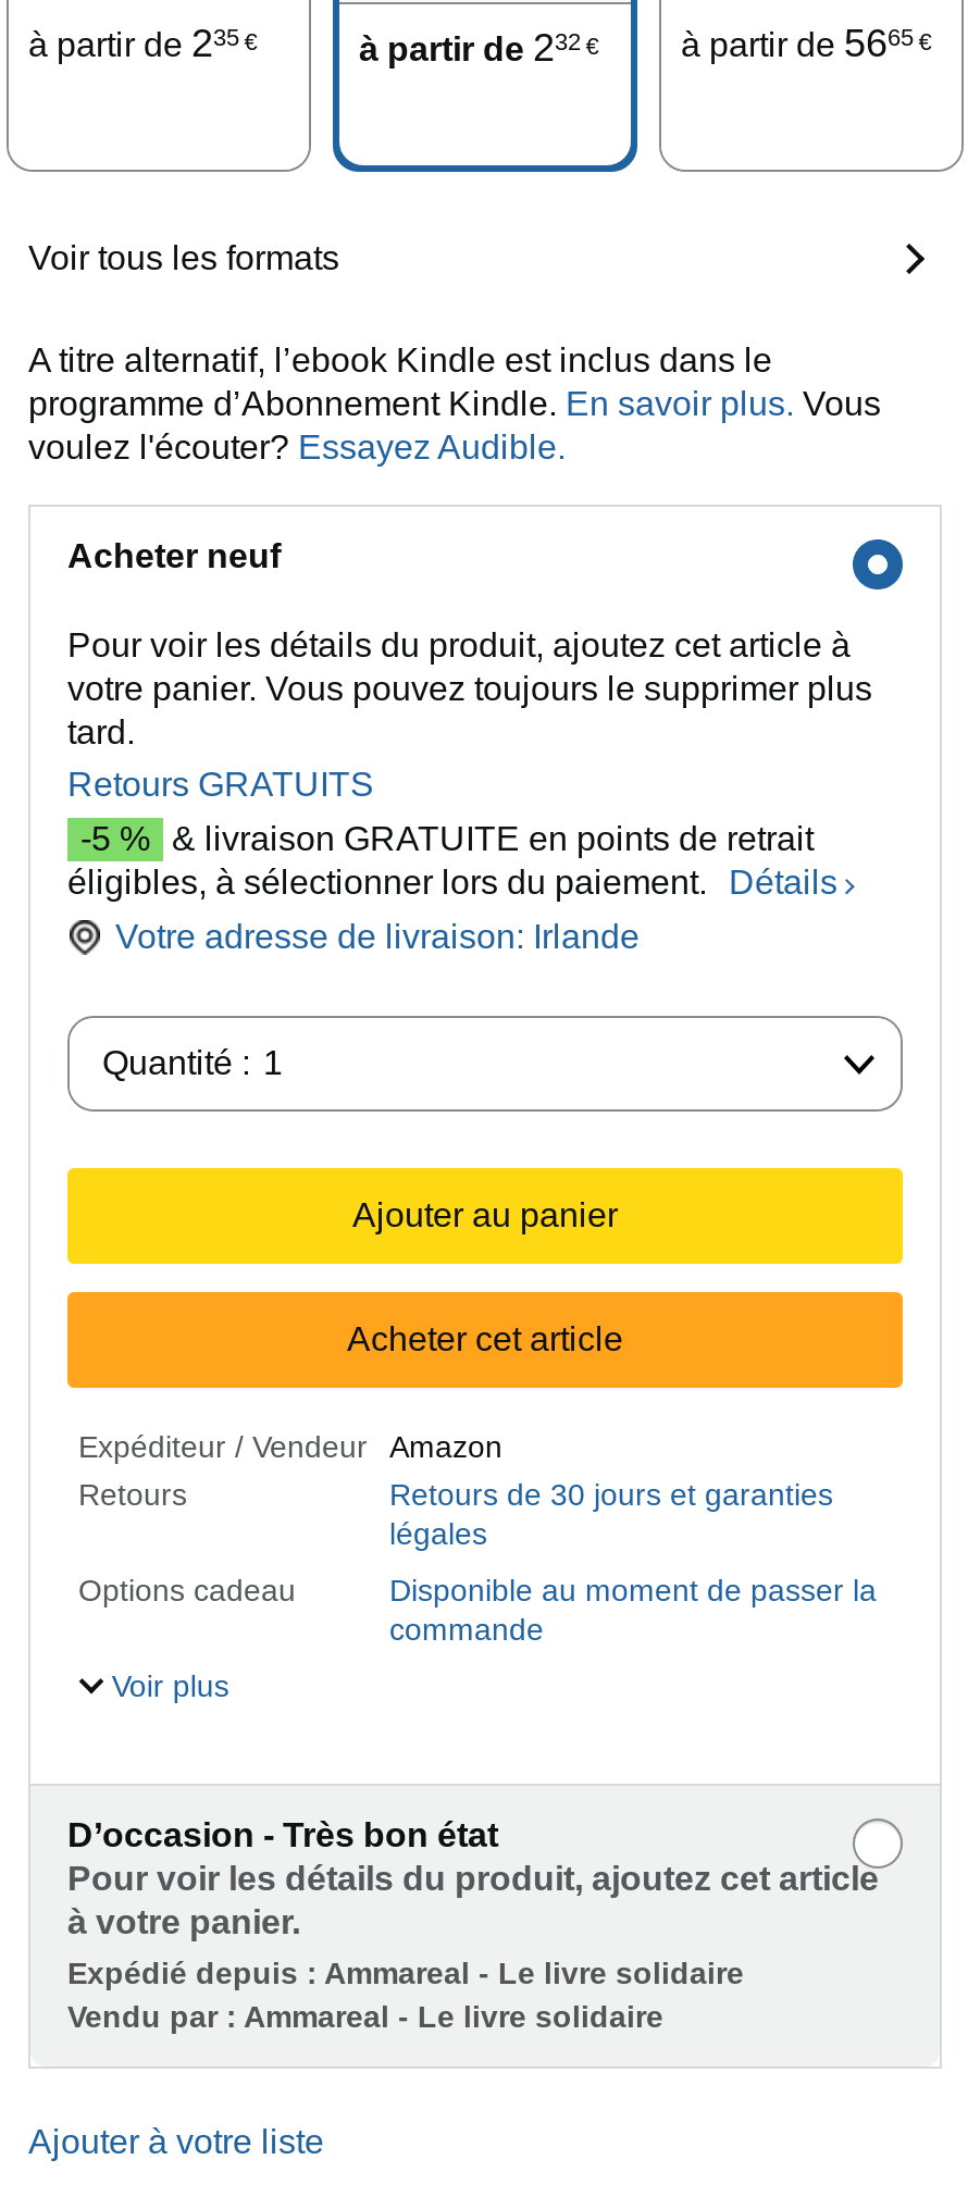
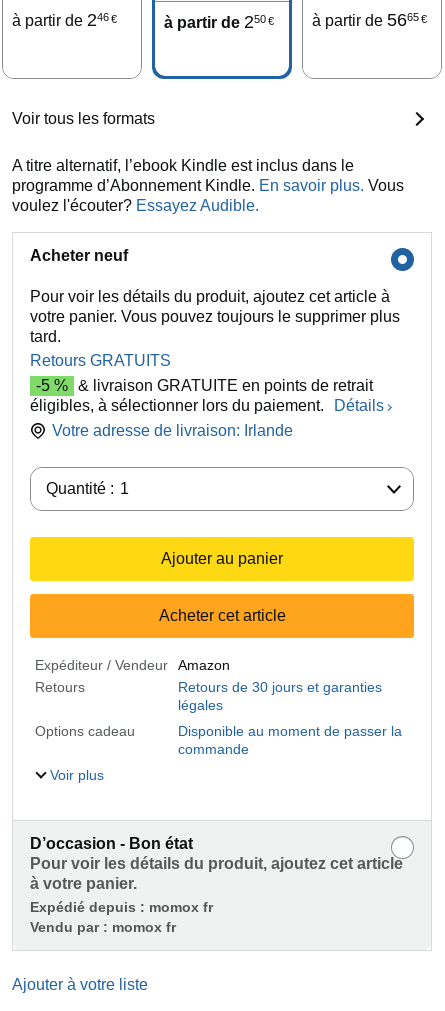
- à partir de 235 €
+ à partir de 246 €

- à partir de 232 € à partir de 5665 €
+ à partir de 250 € à partir de 5665 €

- D’occasion - Très bon état
+ D’occasion - Bon état

- Expédié depuis : Ammareal - Le livre solidaire
- Vendu par : Ammareal - Le livre solidaire
+ Expédié depuis : momox fr
+ Vendu par : momox fr
